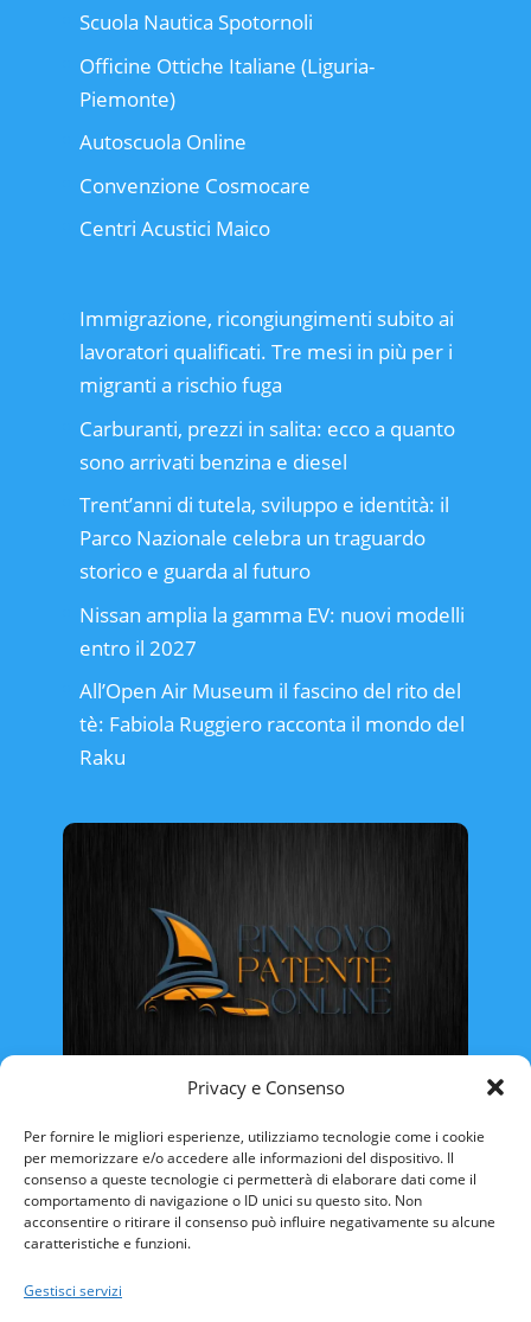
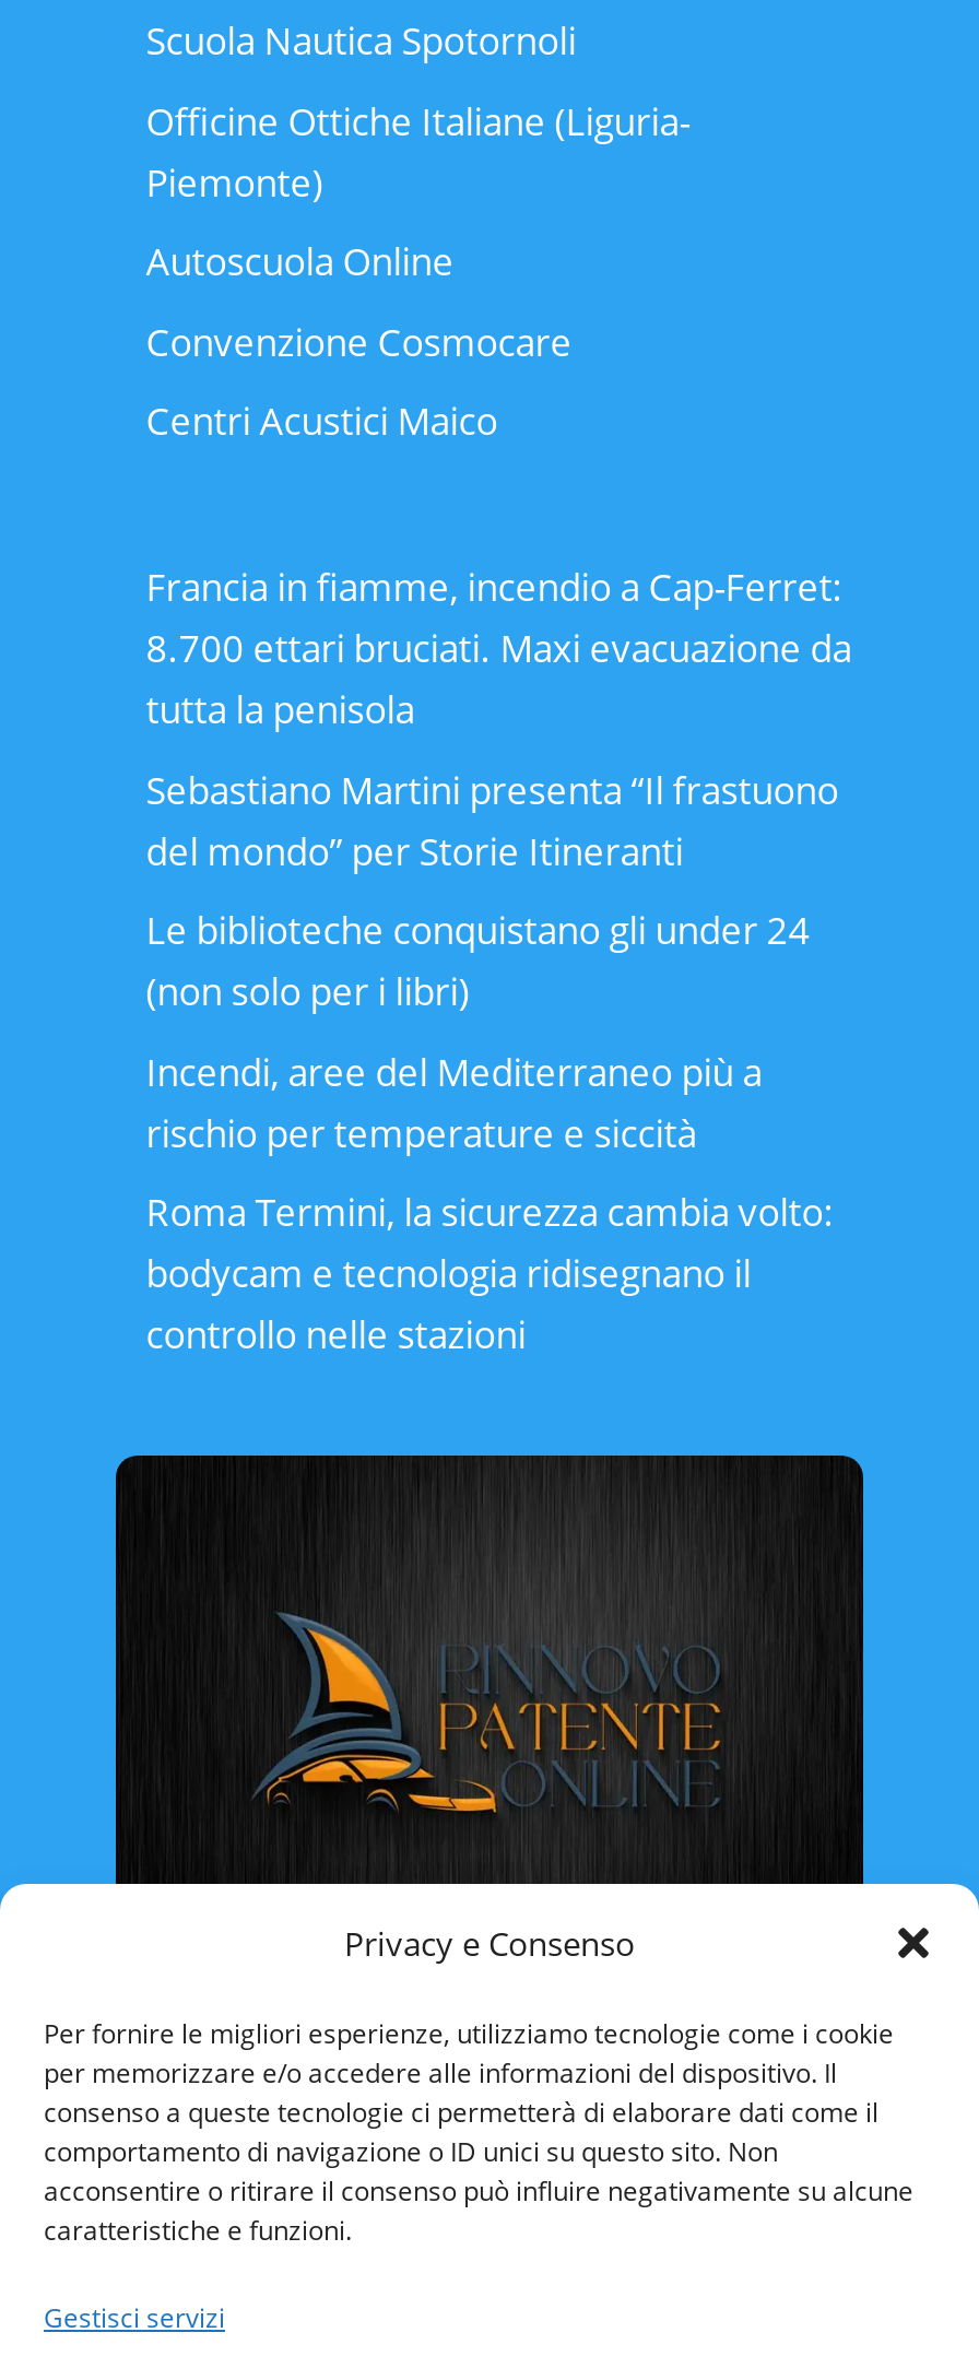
- Immigrazione, ricongiungimenti subito ai
- lavoratori qualificati. Tre mesi in più per i
- migranti a rischio fuga
+ Francia in fiamme, incendio a Cap-Ferret:
+ 8.700 ettari bruciati. Maxi evacuazione da
+ tutta la penisola

- Carburanti, prezzi in salita: ecco a quanto
- sono arrivati benzina e diesel
+ Sebastiano Martini presenta “Il frastuono
+ del mondo” per Storie Itineranti

- Trent’anni di tutela, sviluppo e identità: il
- Parco Nazionale celebra un traguardo
- storico e guarda al futuro
+ Le biblioteche conquistano gli under 24
+ (non solo per i libri)

- Nissan amplia la gamma EV: nuovi modelli
- entro il 2027
+ Incendi, aree del Mediterraneo più a
+ rischio per temperature e siccità

- All’Open Air Museum il fascino del rito del
- tè: Fabiola Ruggiero racconta il mondo del
- Raku
+ Roma Termini, la sicurezza cambia volto:
+ bodycam e tecnologia ridisegnano il
+ controllo nelle stazioni
